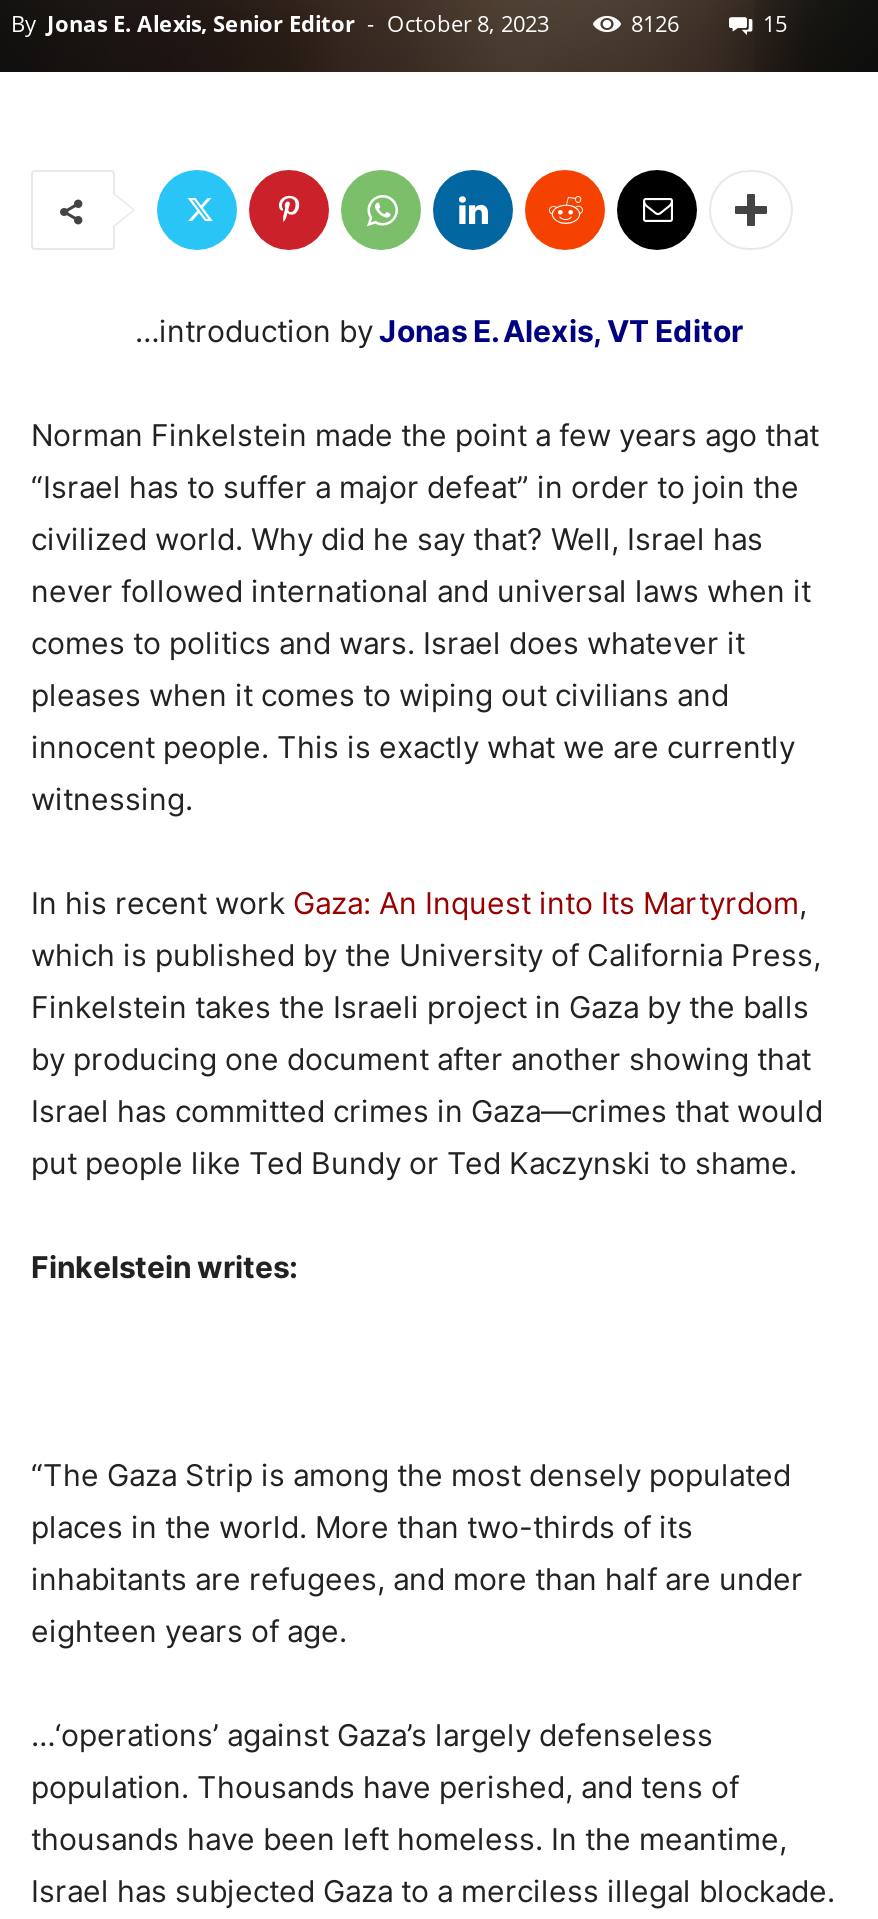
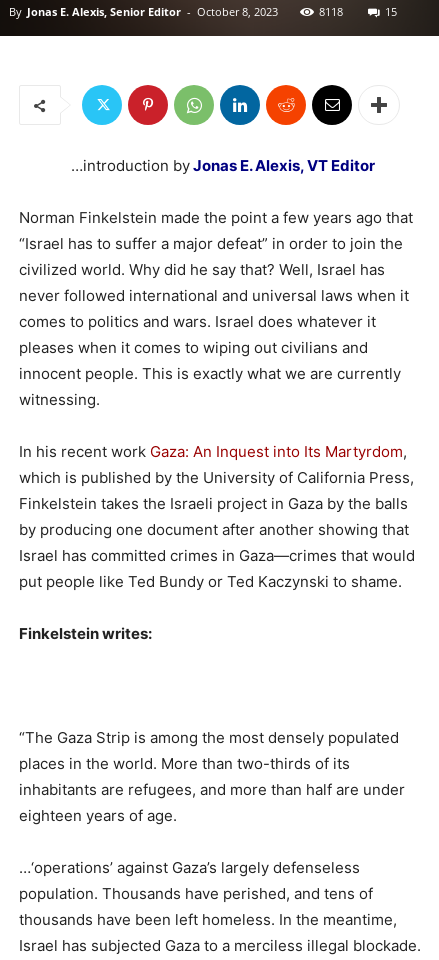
- 8126
+ 8118
